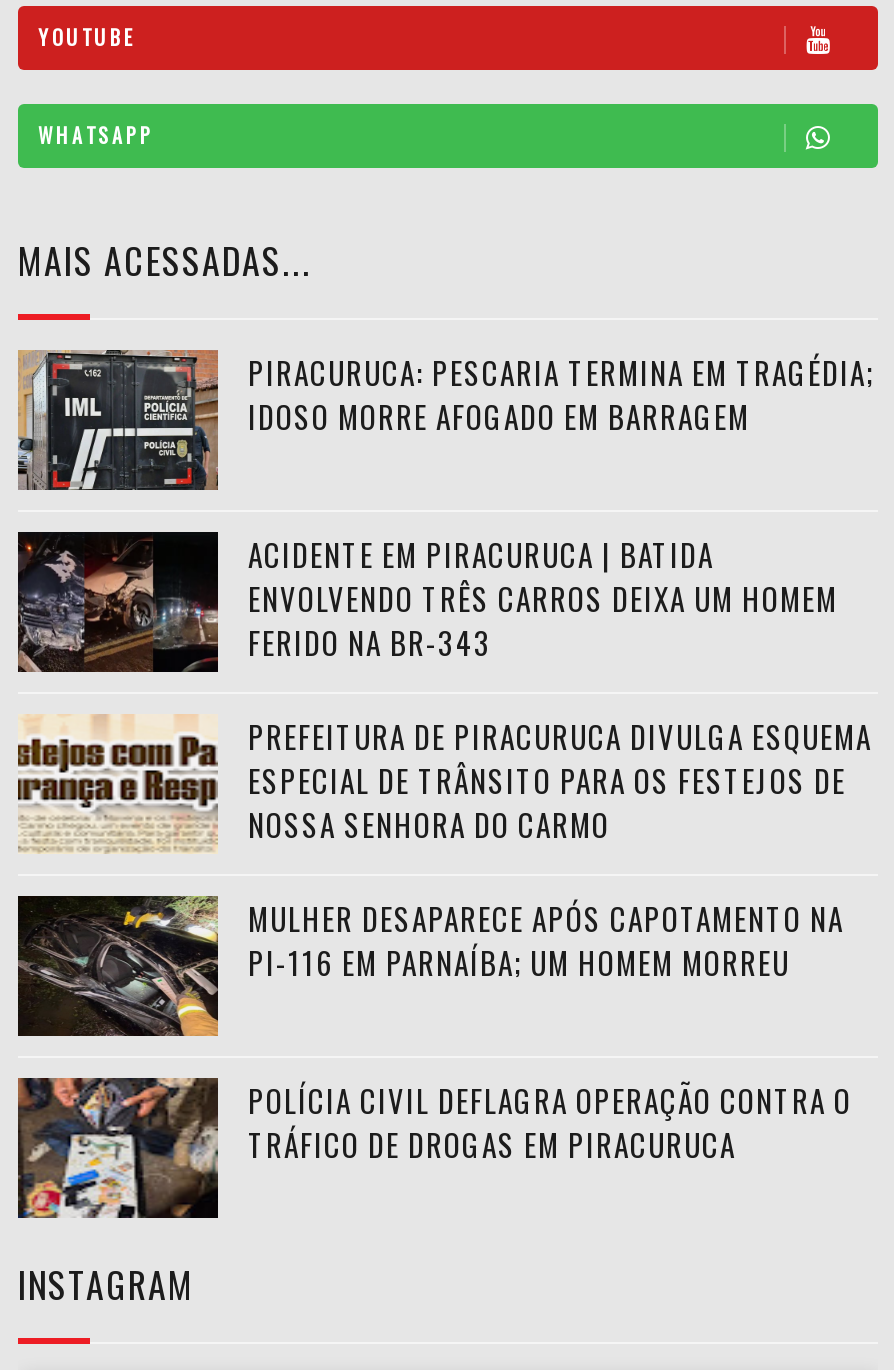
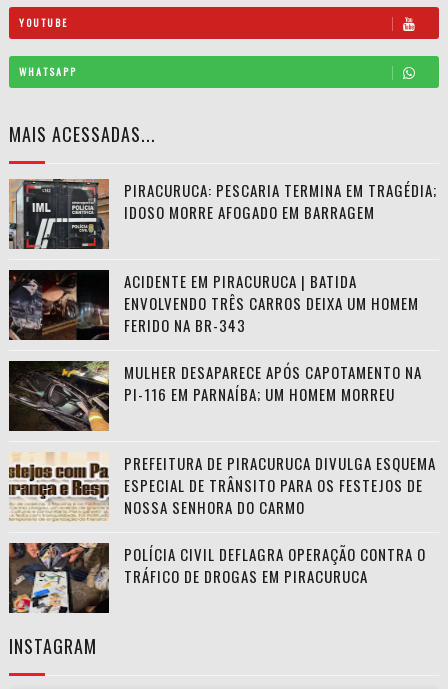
moved down: [image] | PREFEITURA DE PIRACURUCA DIVULGA ESQUEMA | ESPECIAL DE TRÂNSITO PARA OS FESTEJOS DE | NOSSA SENHORA DO CARMO

moved up: [image] | MULHER DESAPARECE APÓS CAPOTAMENTO NA | PI-116 EM PARNAÍBA; UM HOMEM MORREU
